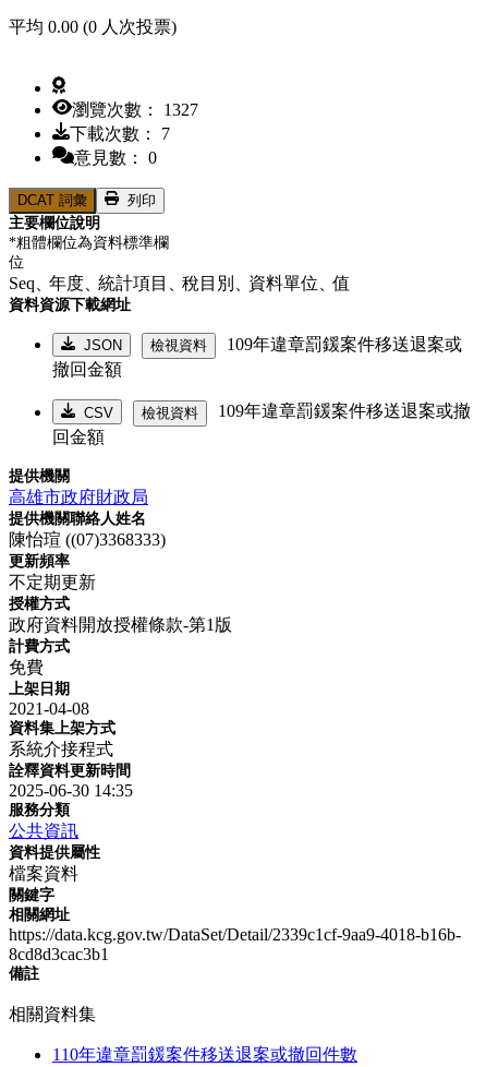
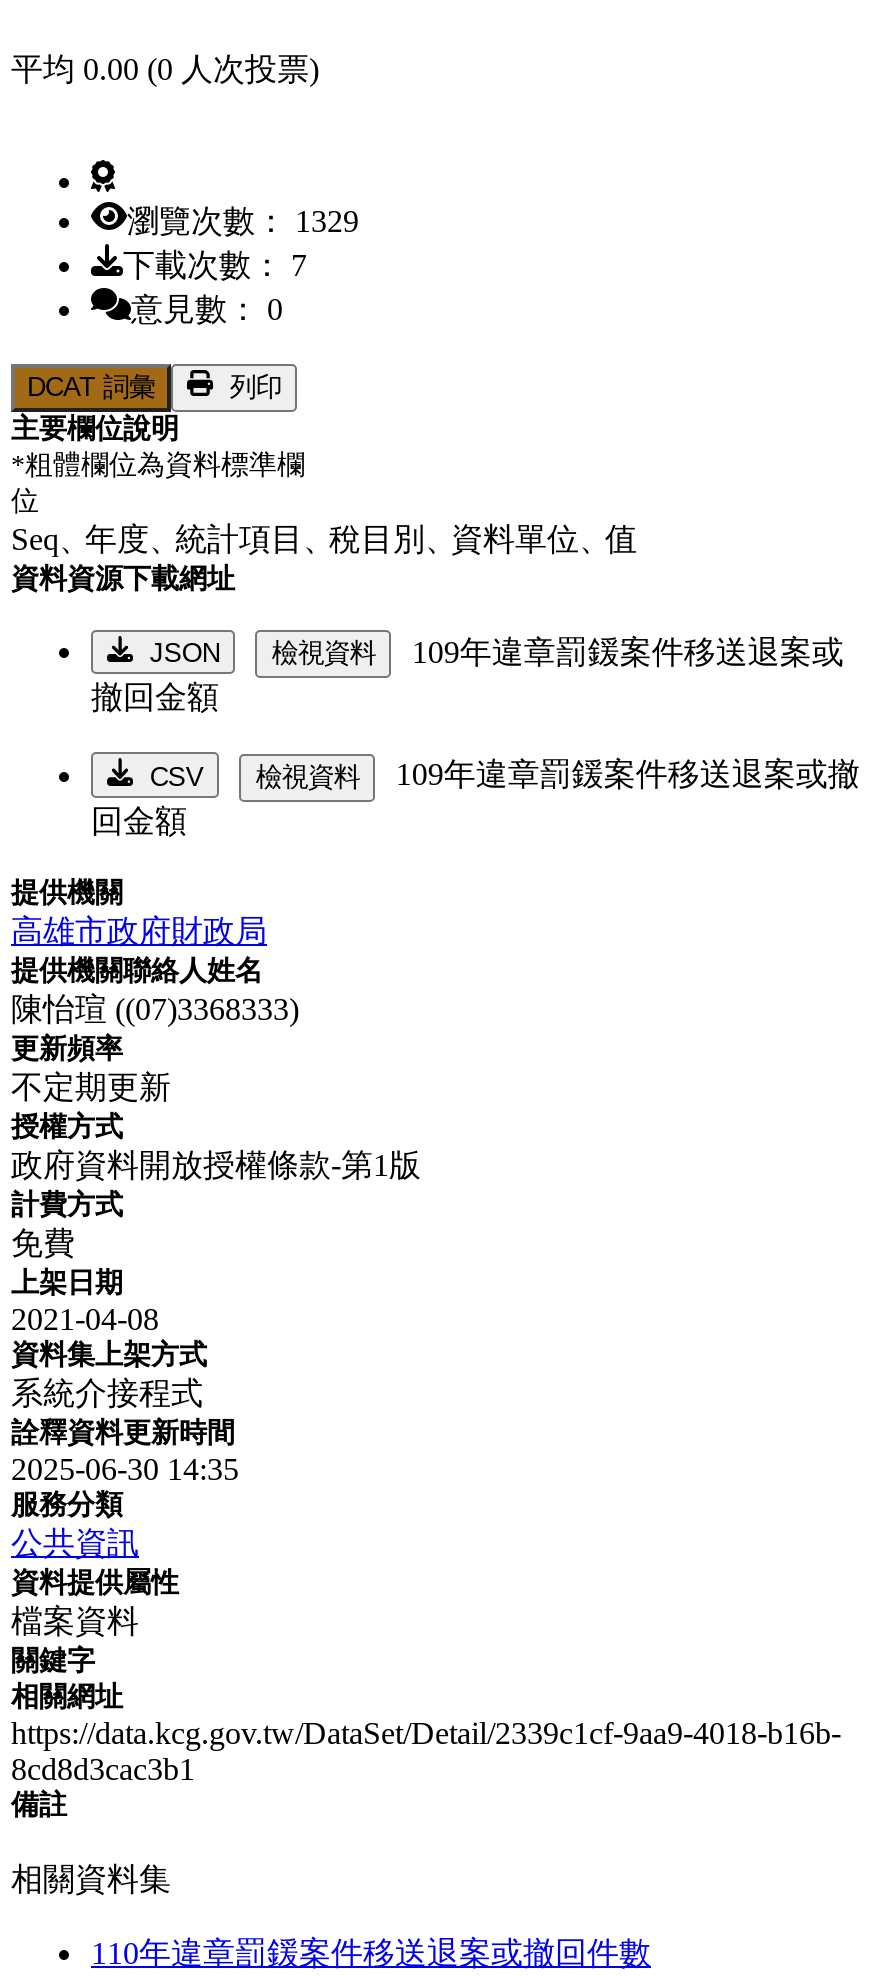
- 瀏覽次數： 1327
+ 瀏覽次數： 1329
